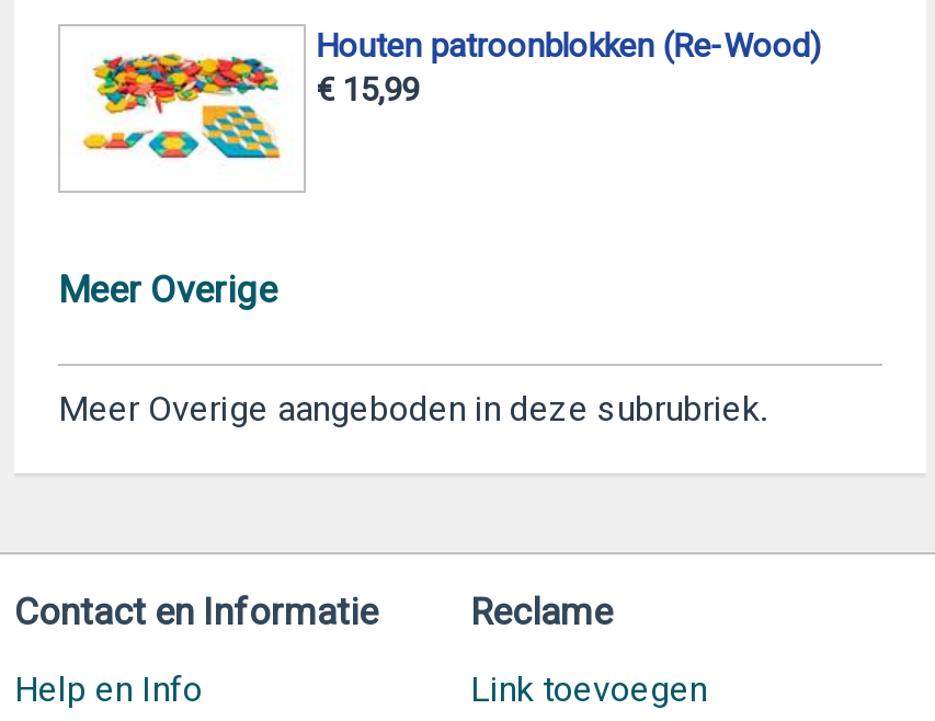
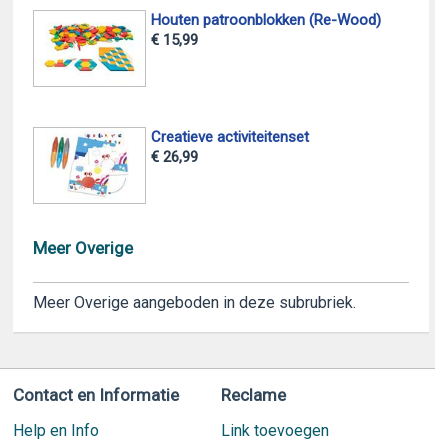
+ [image]
+ Creatieve activiteitenset
+ € 26,99
